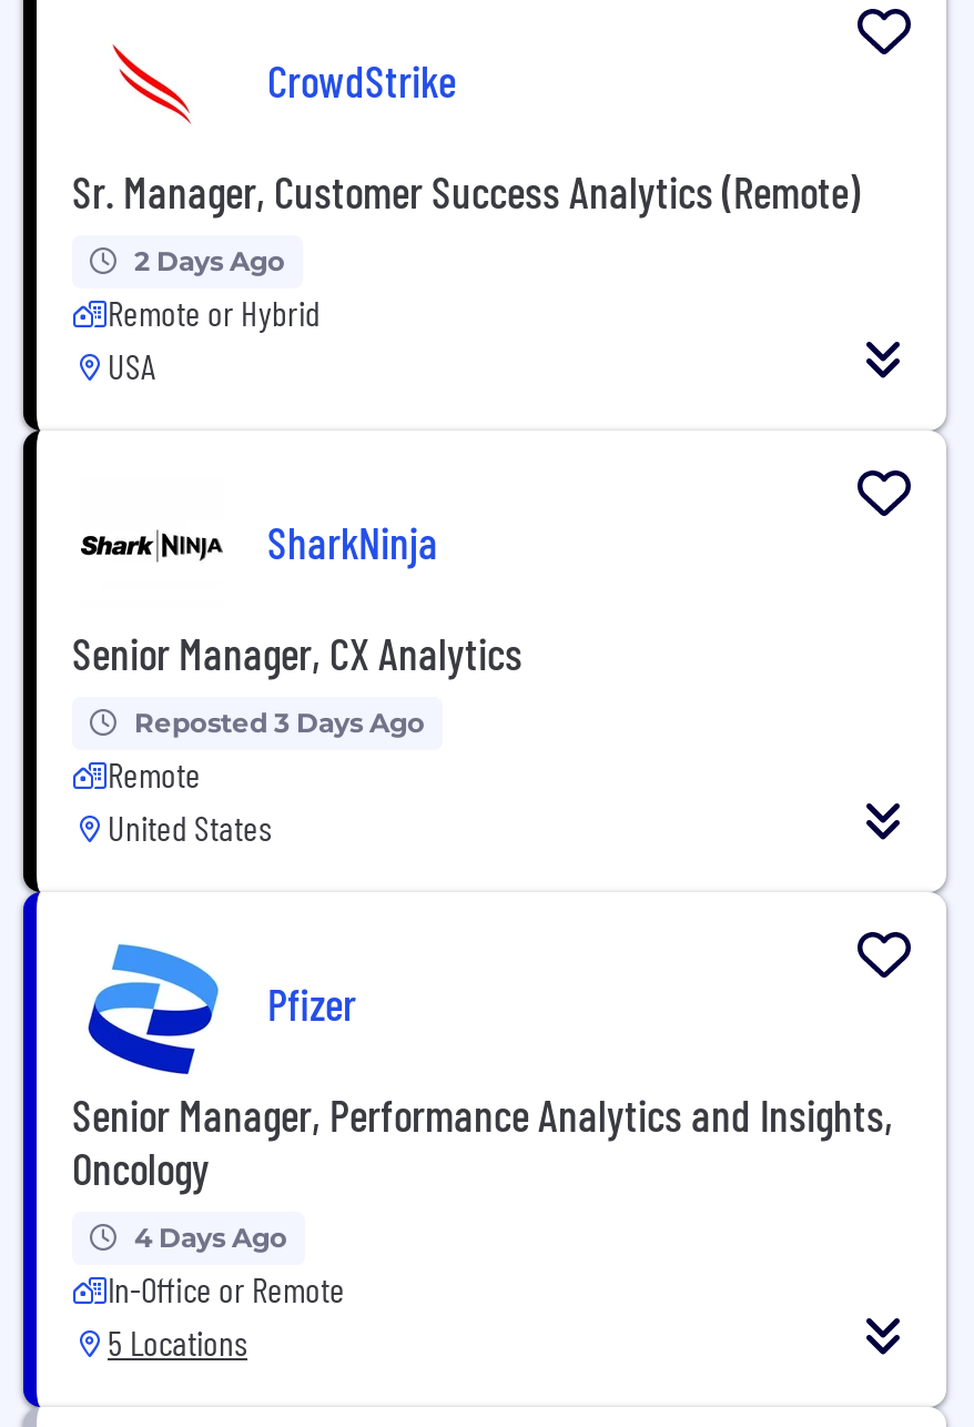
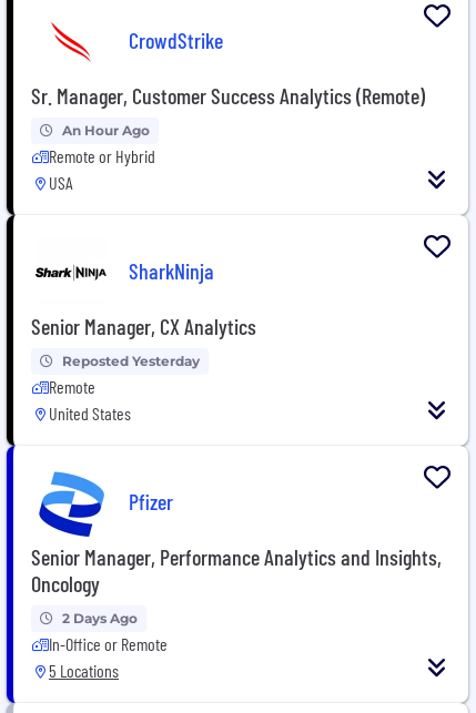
- 2 Days Ago
+ An Hour Ago

- Reposted 3 Days Ago
+ Reposted Yesterday

- 4 Days Ago
+ 2 Days Ago
